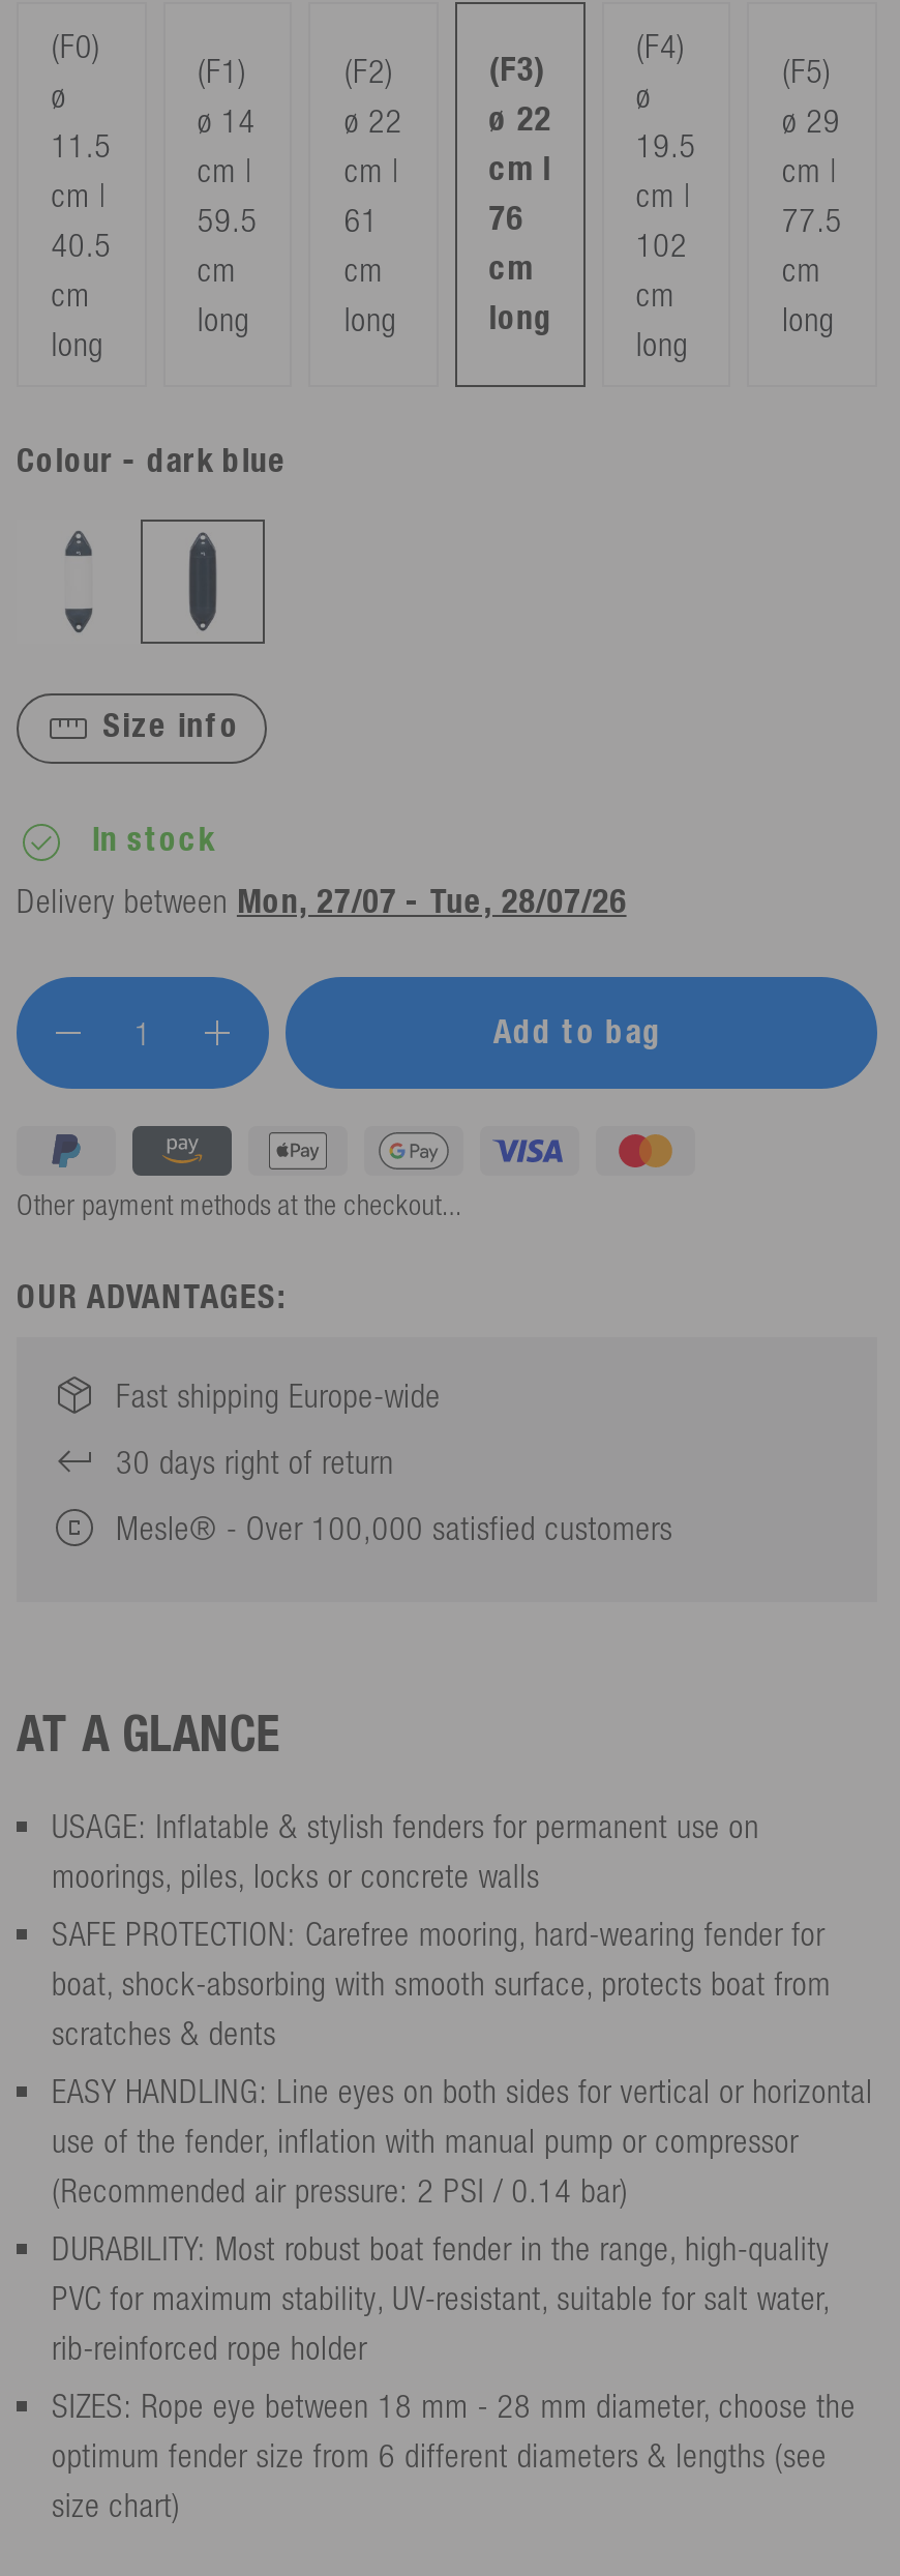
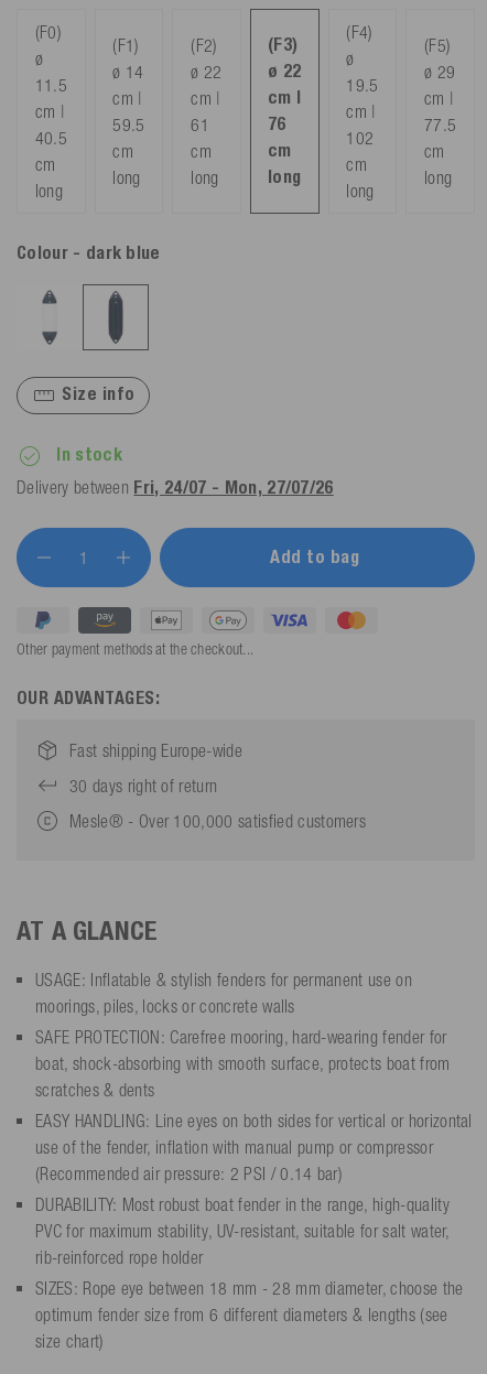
- Delivery between Mon, 27/07 - Tue, 28/07/26
+ Delivery between Fri, 24/07 - Mon, 27/07/26
